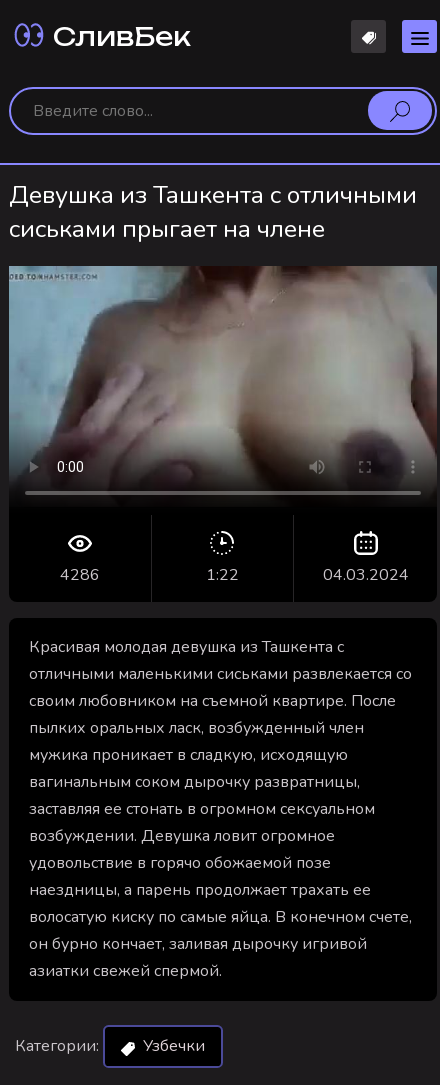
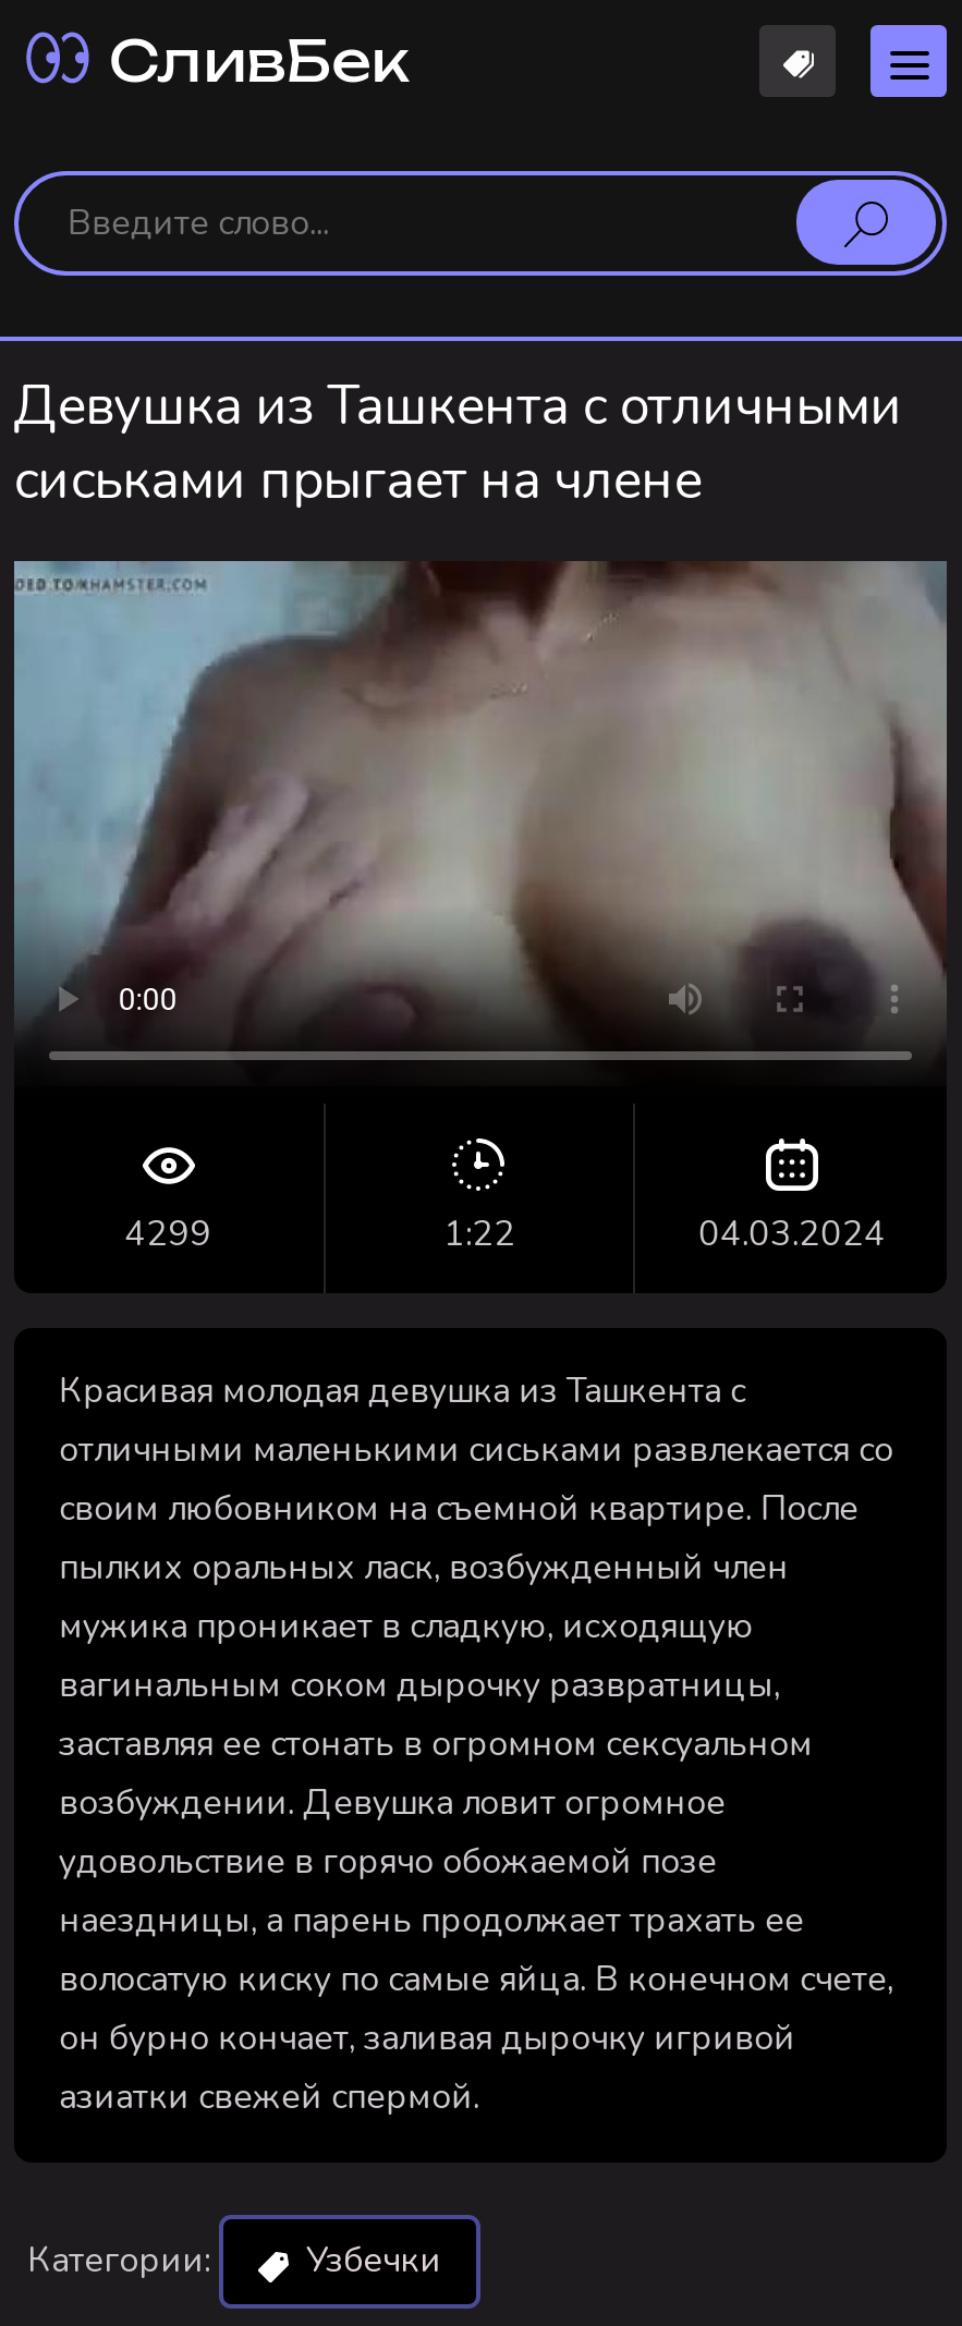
- 4286
+ 4299
